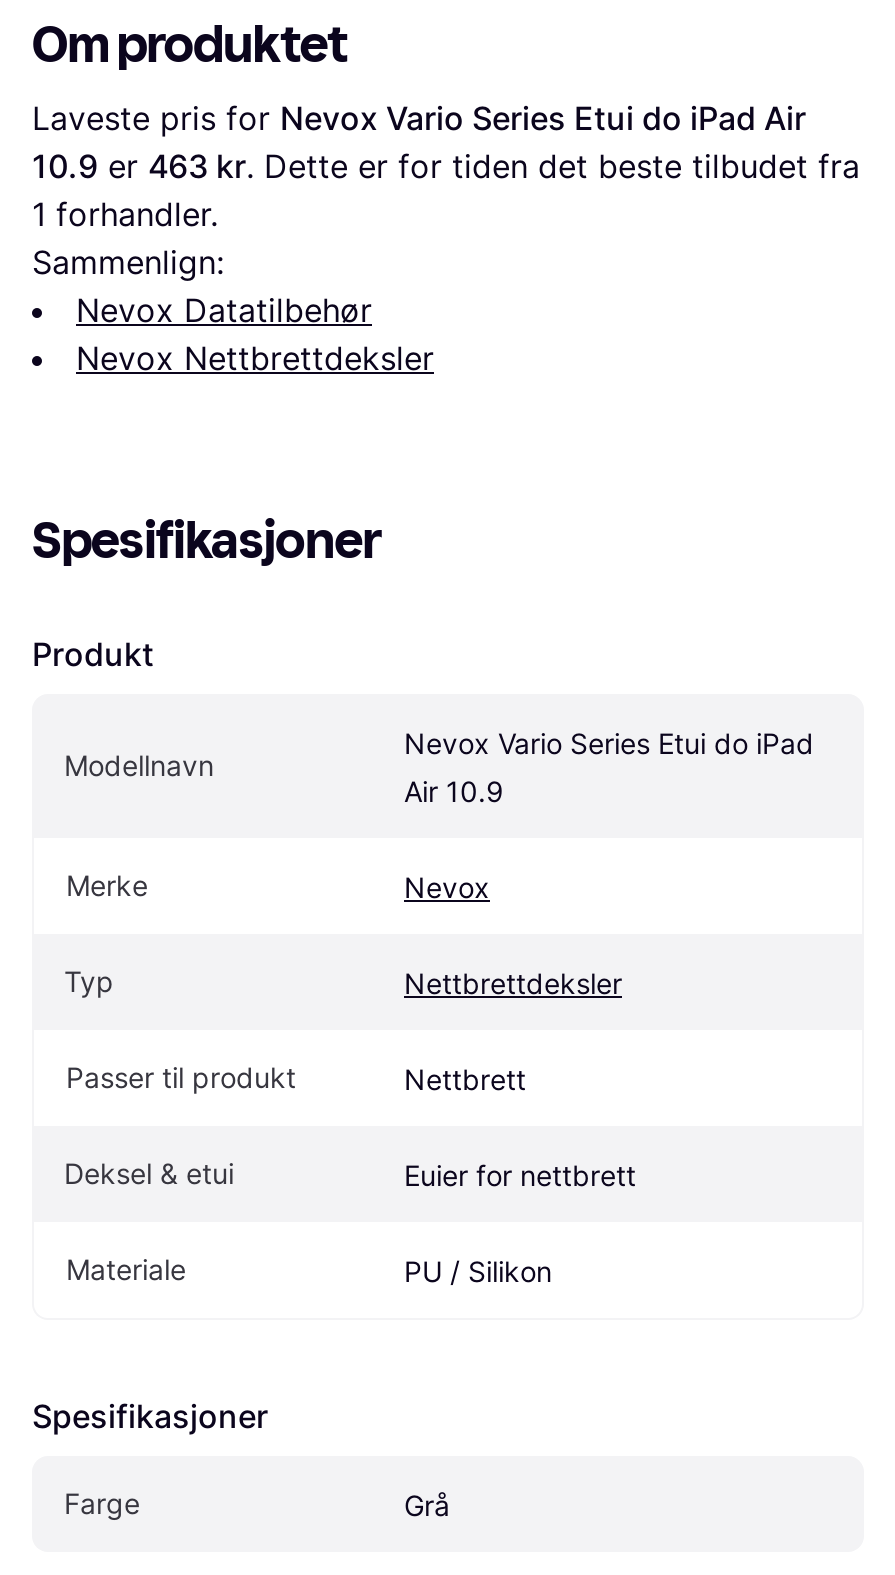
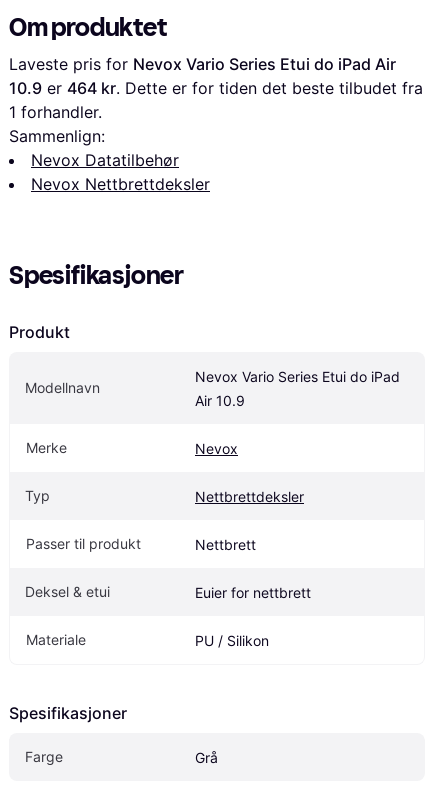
- 10.9 er 463 kr. Dette er for tiden det beste tilbudet fra
+ 10.9 er 464 kr. Dette er for tiden det beste tilbudet fra
